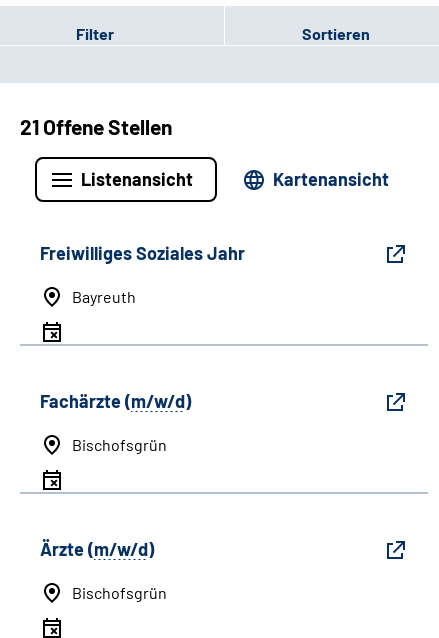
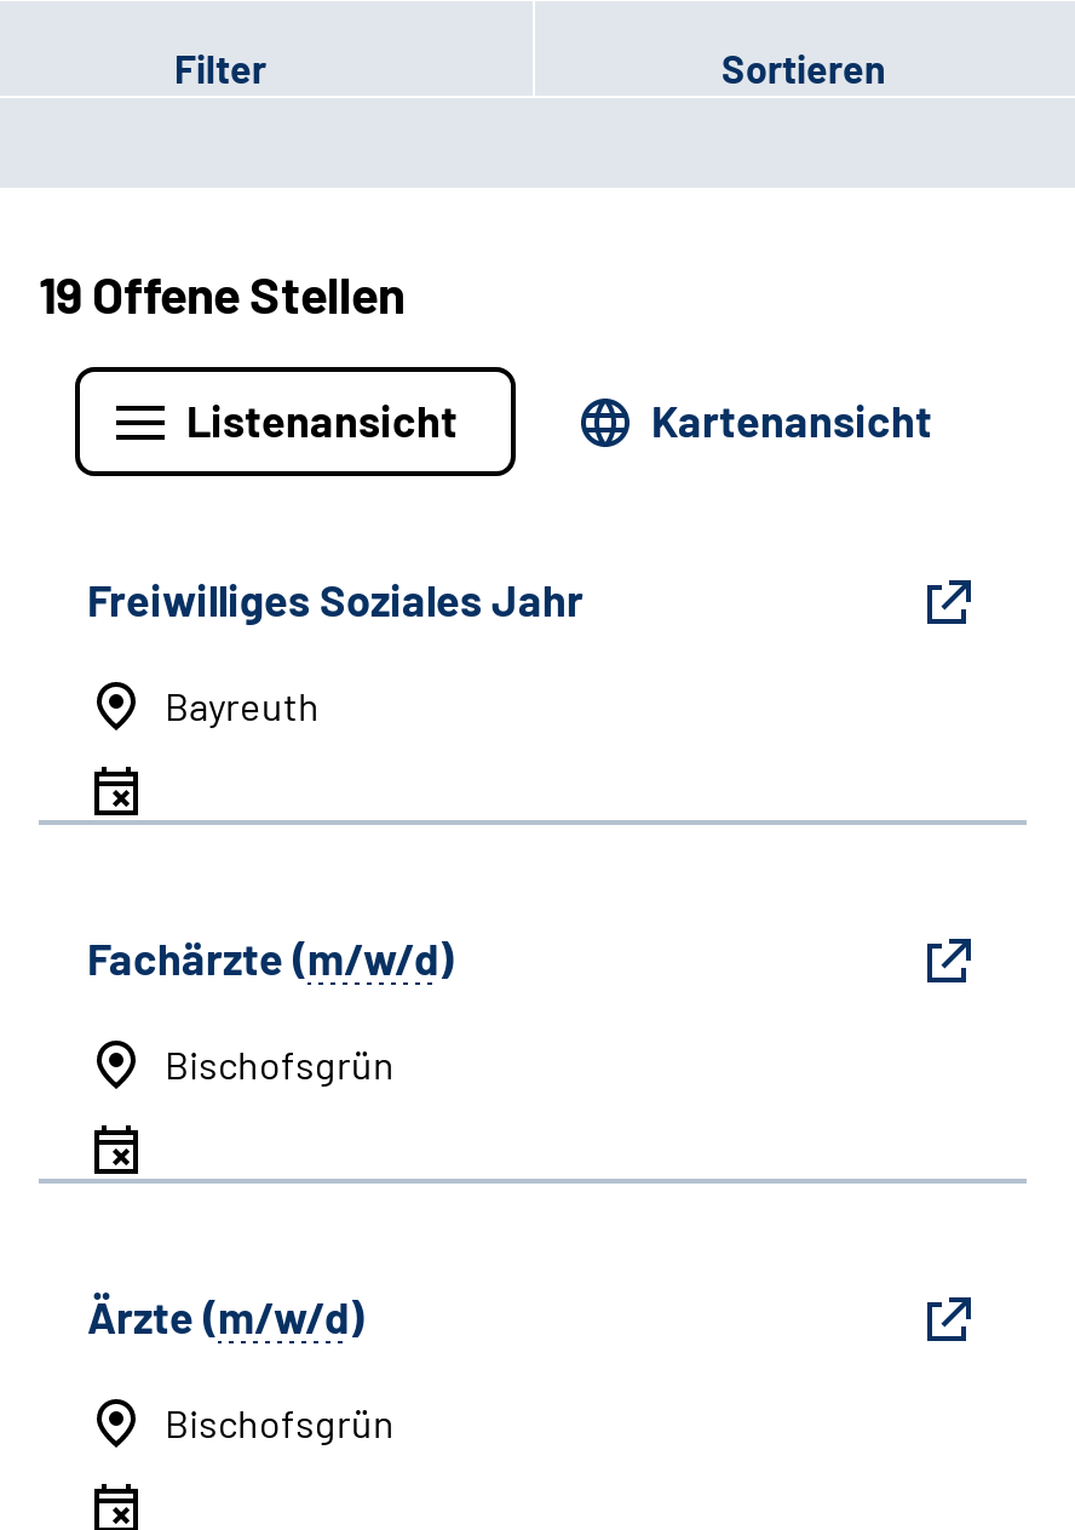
- 21 Offene Stellen
+ 19 Offene Stellen
